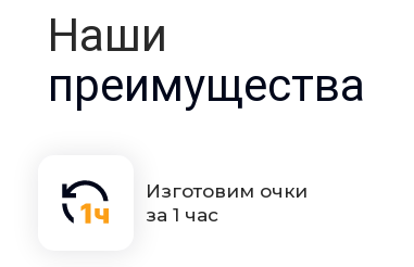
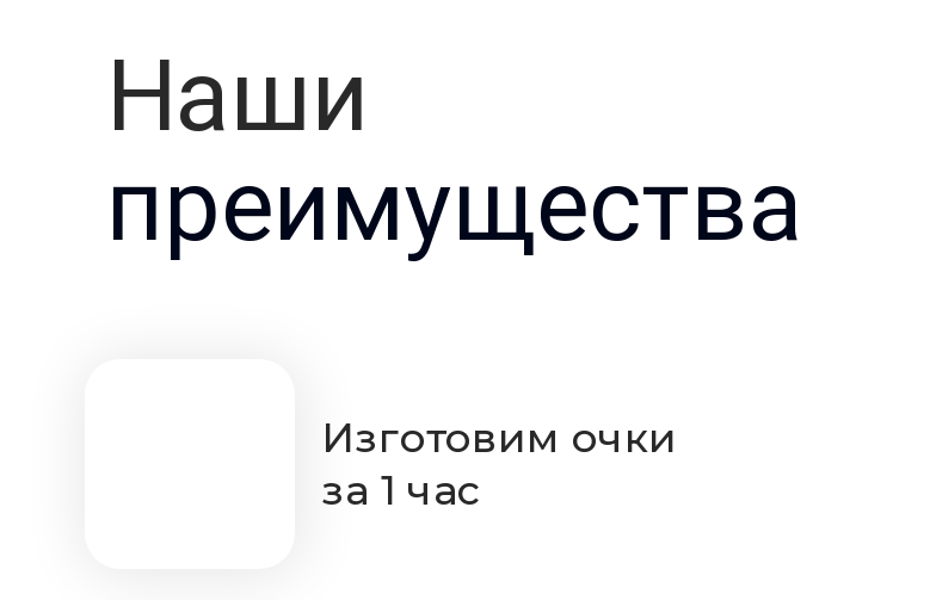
- [image]
